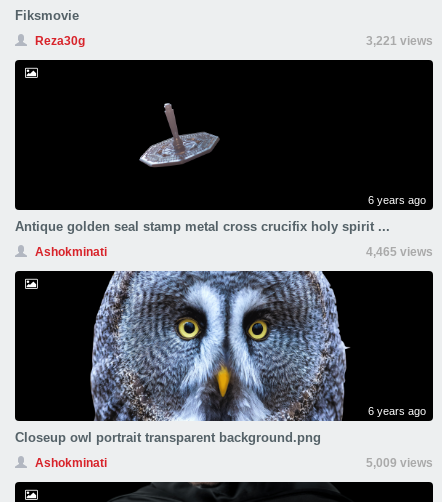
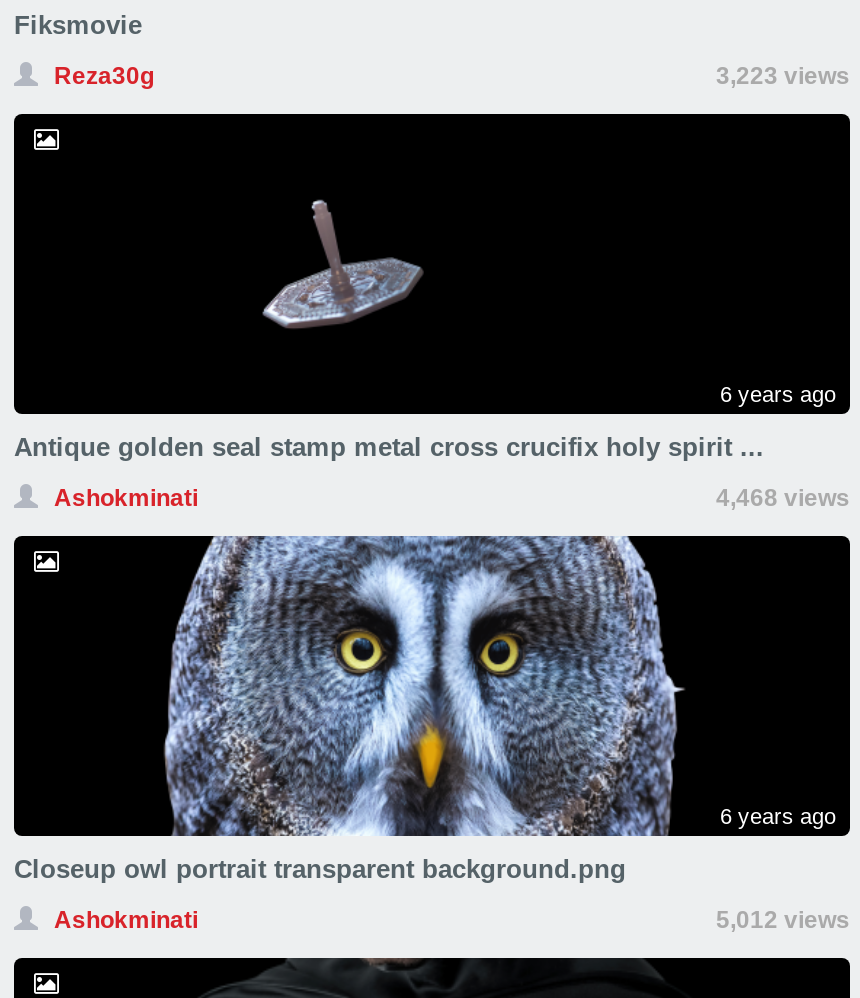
- 3,221 views
+ 3,223 views

- 4,465 views
+ 4,468 views

- 5,009 views
+ 5,012 views
